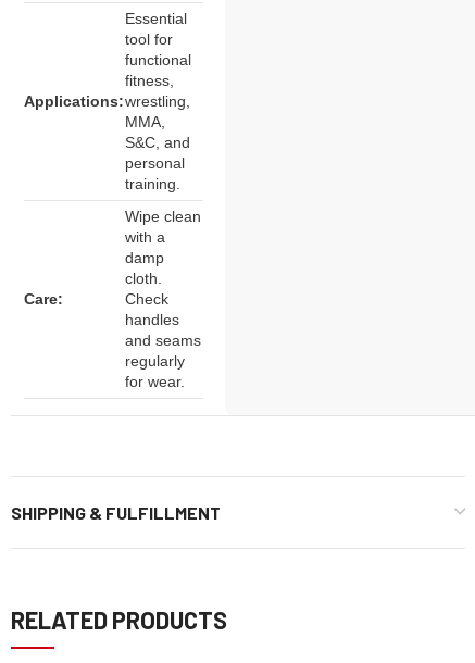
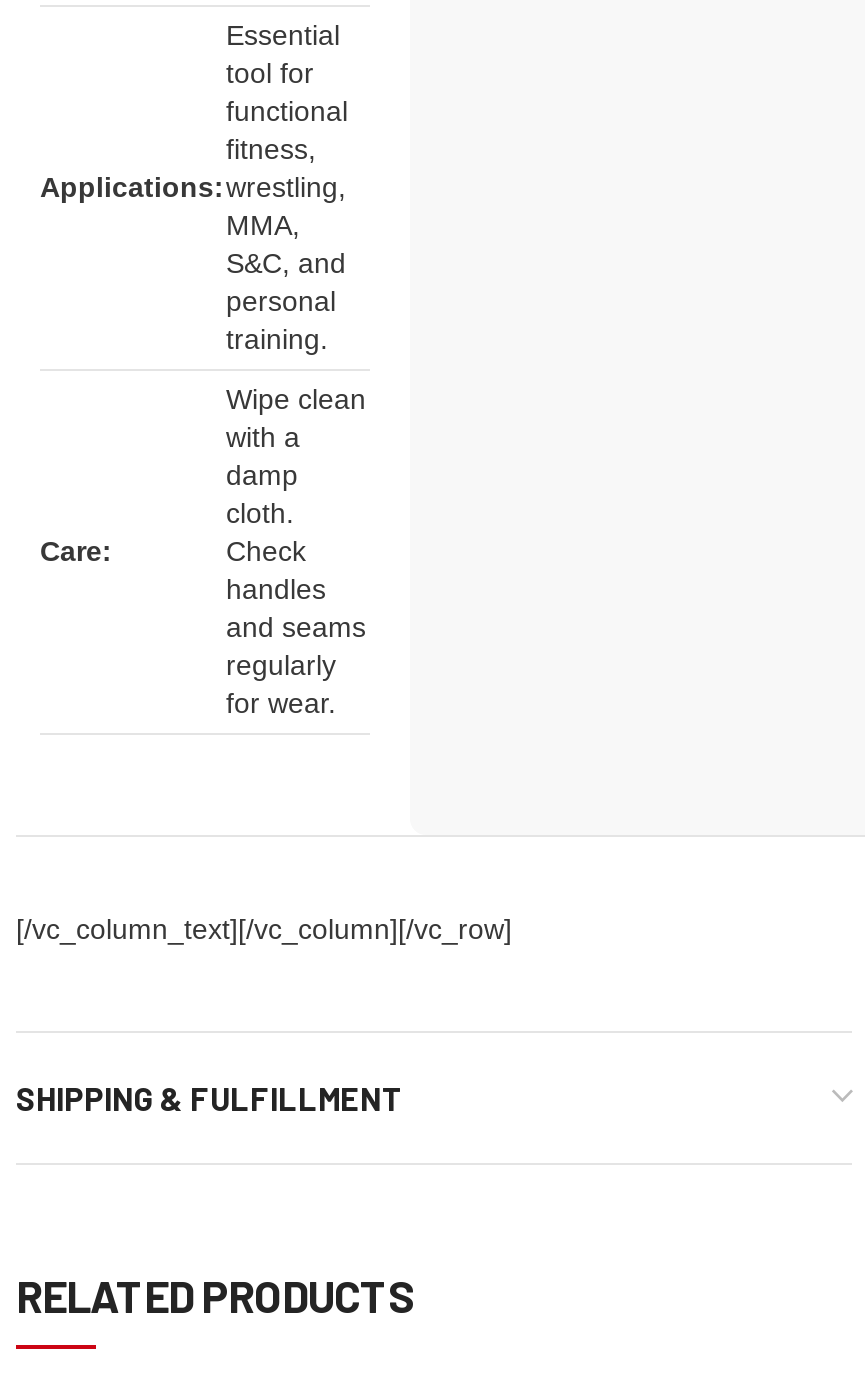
+ [/vc_column_text][/vc_column][/vc_row]
